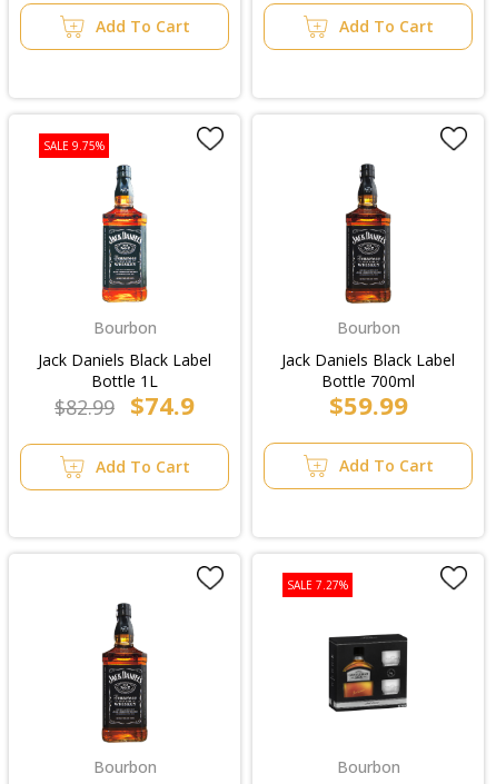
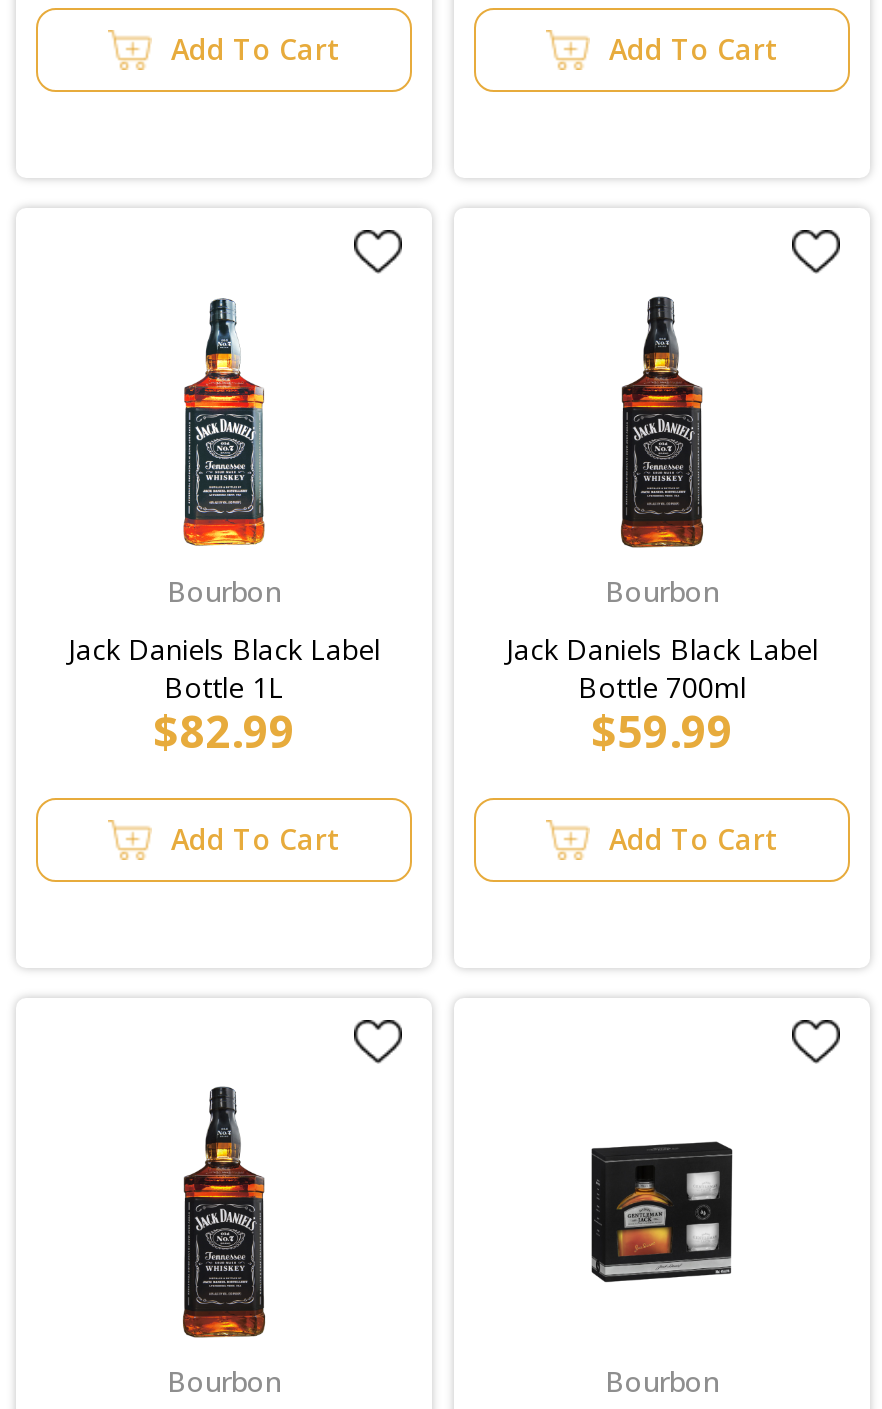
- SALE 9.75%

- $82.99 $74.9
+ $82.99

- SALE 7.27%
